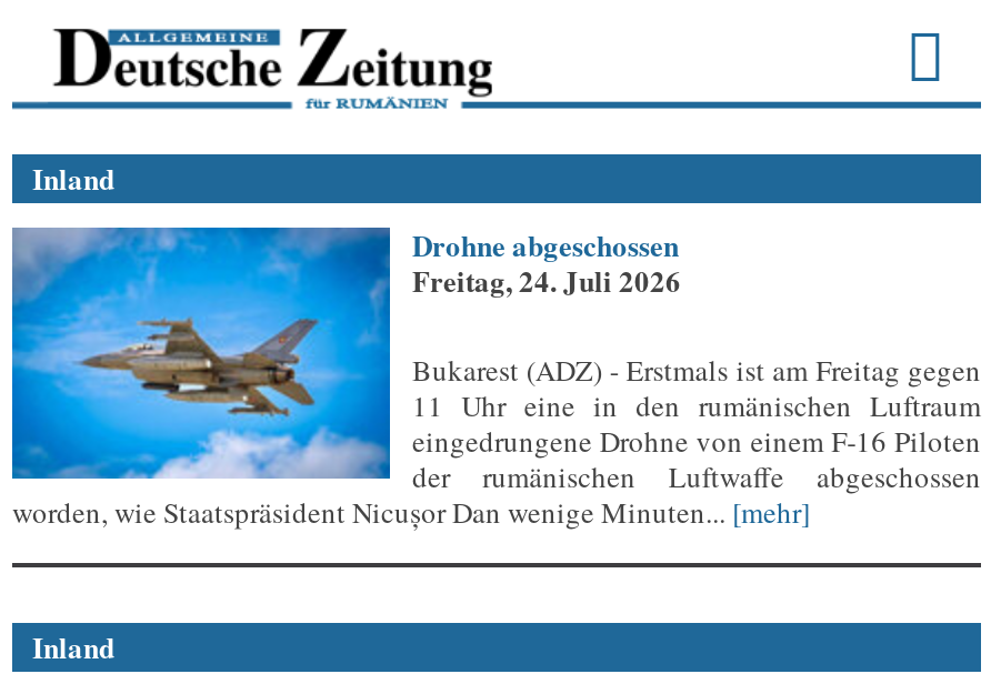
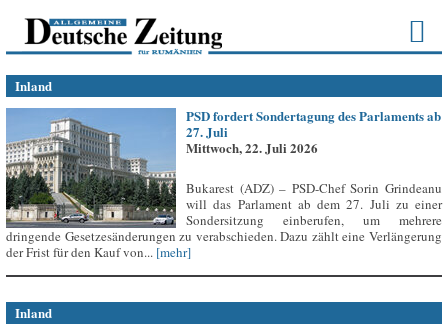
- [image]
- Bukarest (ADZ) - Erstmals ist am Freitag gegen
- 11 Uhr eine in den rumänischen Luftraum
- eingedrungene Drohne von einem F-16 Piloten
- der rumänischen Luftwaffe abgeschossen
- worden, wie Staatspräsident Nicușor Dan wenige Minuten... [mehr]
+ [image]
+ Bukarest (ADZ) – PSD-Chef Sorin Grindeanu
+ will das Parlament ab dem 27. Juli zu einer
+ Sondersitzung einberufen, um mehrere
+ dringende Gesetzesänderungen zu verabschieden. Dazu zählt eine Verlängerung
+ der Frist für den Kauf von... [mehr]

- Drohne abgeschossen
- Freitag, 24. Juli 2026
+ PSD fordert Sondertagung des Parlaments ab
+ 27. Juli
+ Mittwoch, 22. Juli 2026
